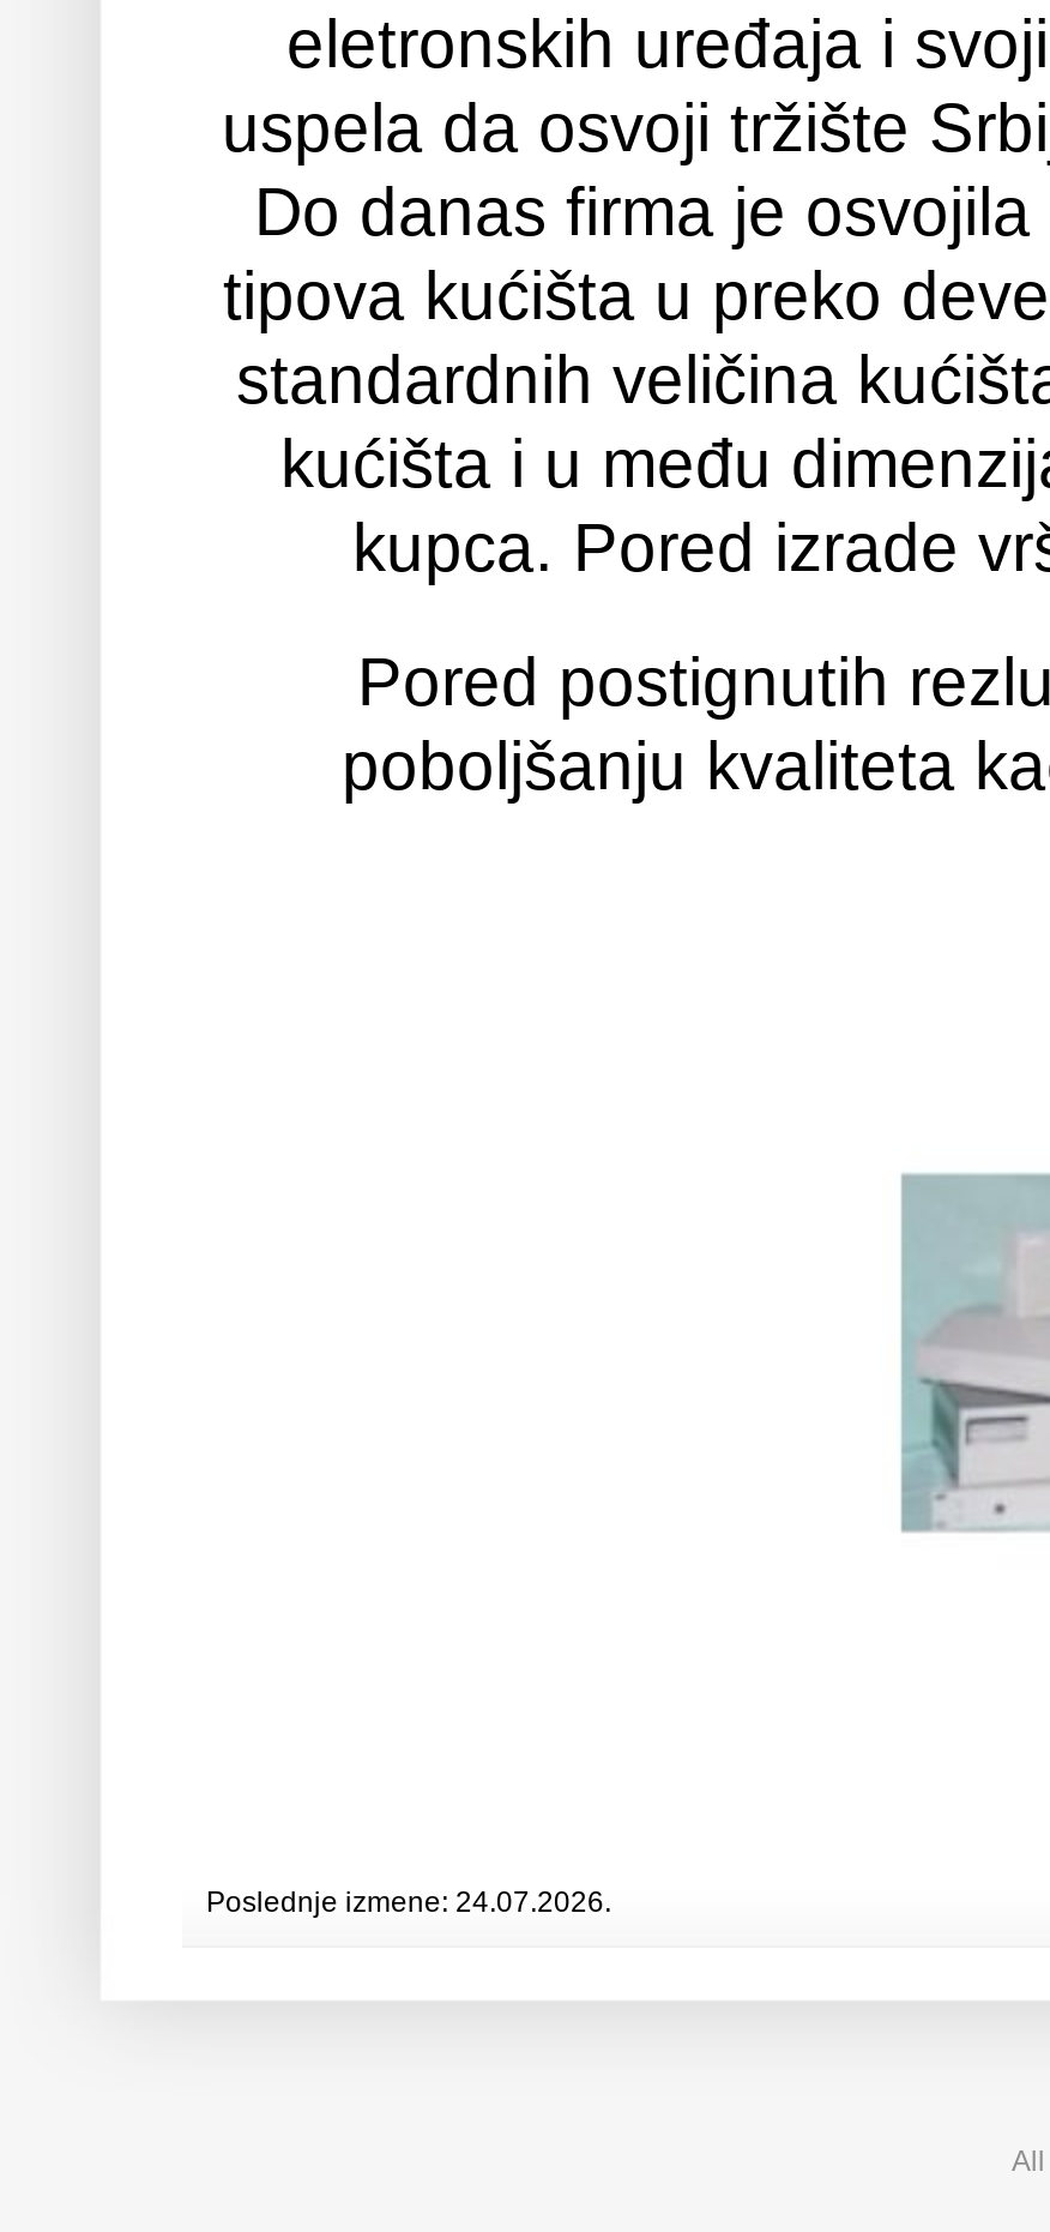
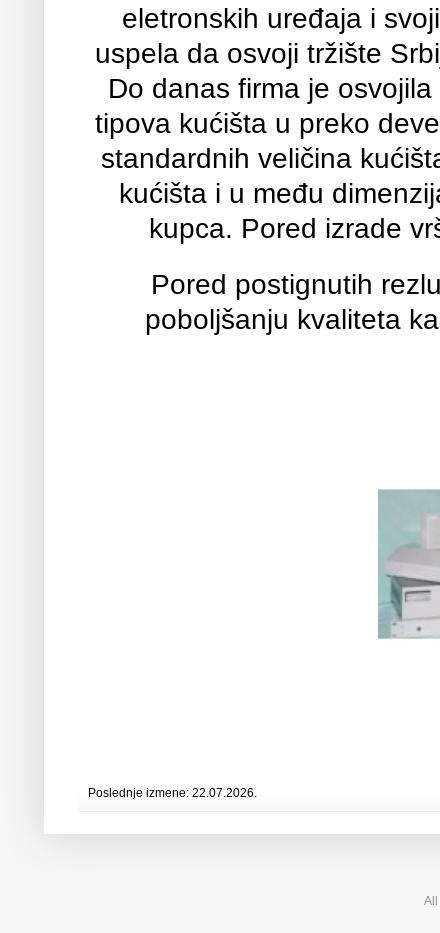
- Poslednje izmene: 24.07.2026.
+ Poslednje izmene: 22.07.2026.
